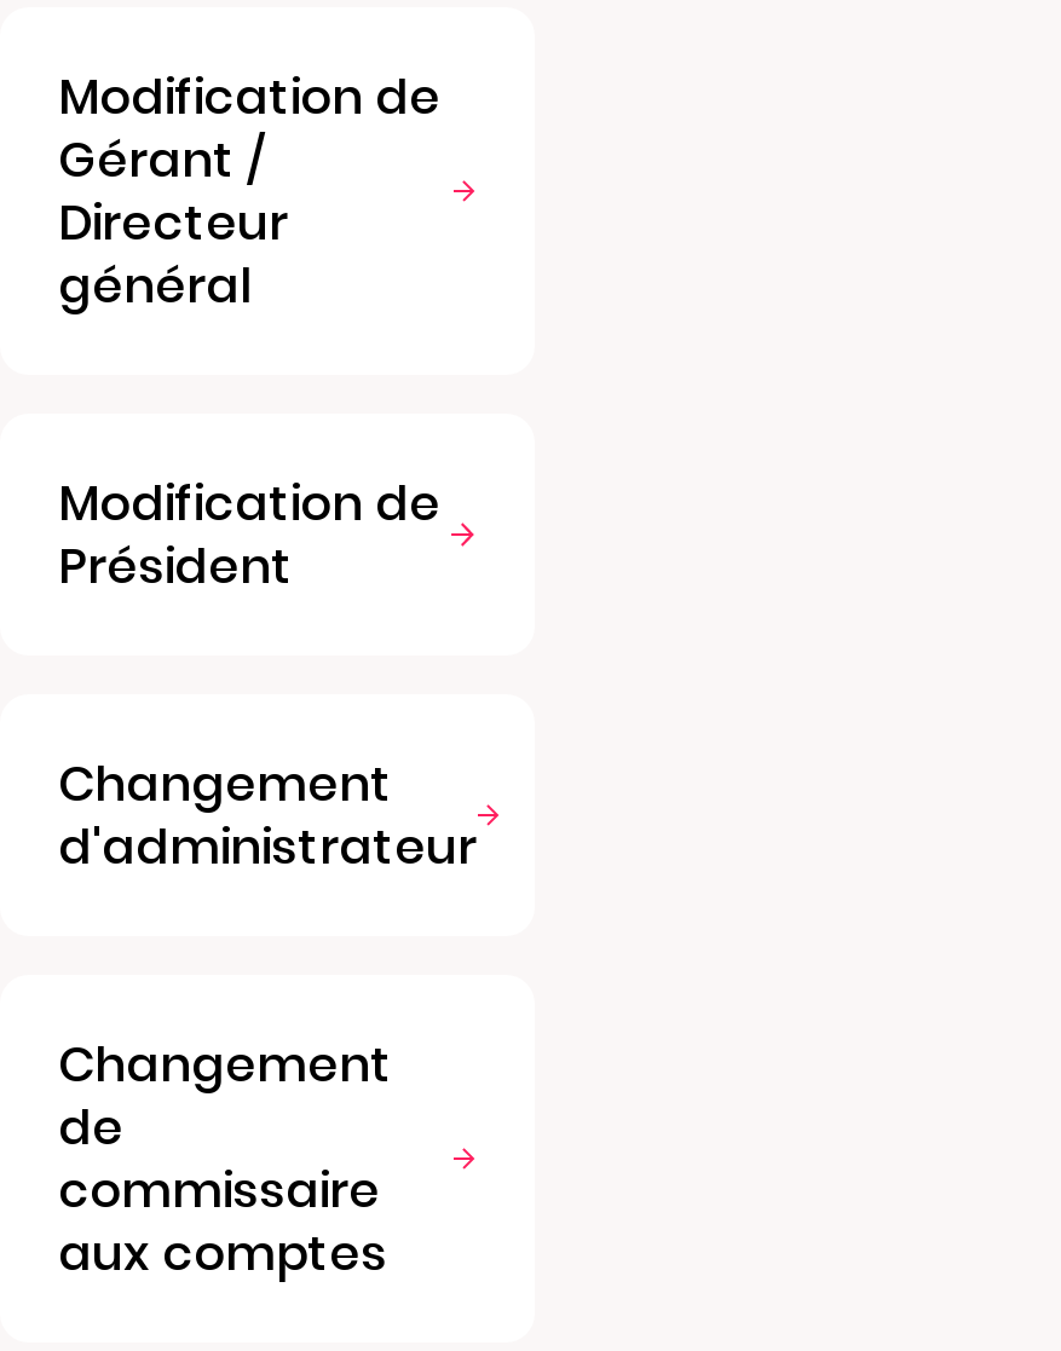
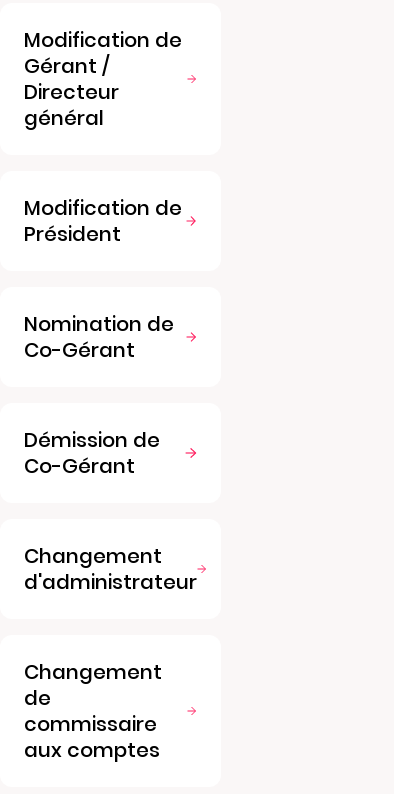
+ Nomination de
+ Co-Gérant
+ Démission de
+ Co-Gérant
